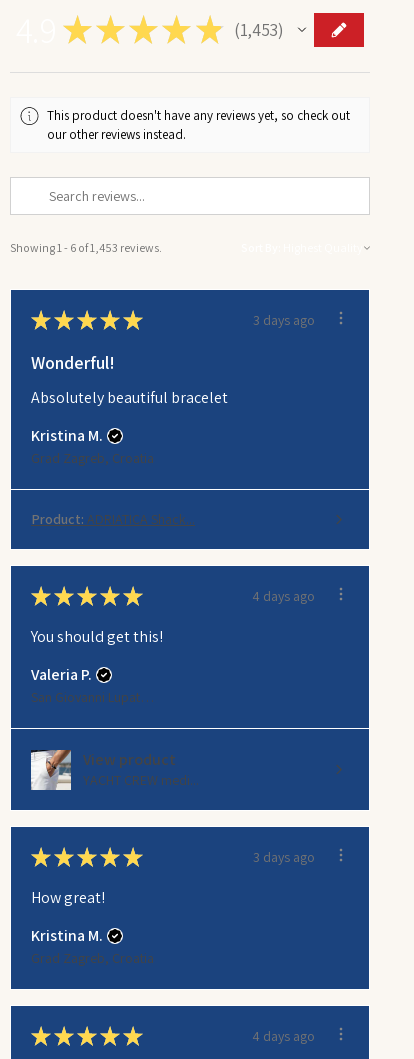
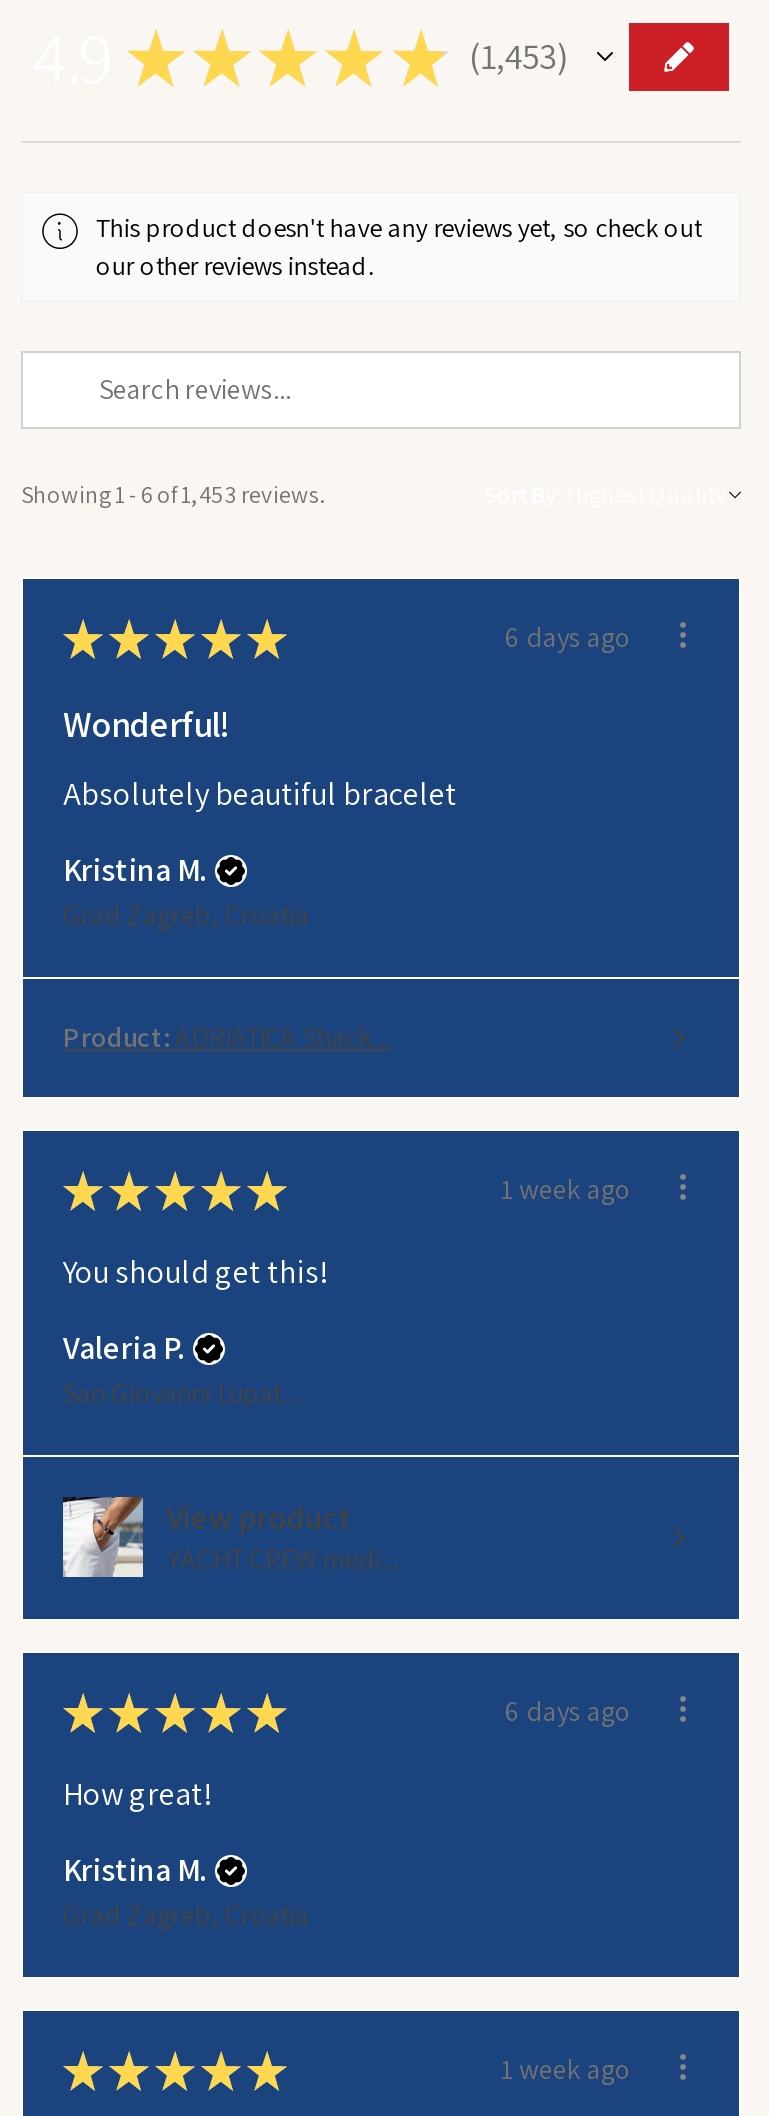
- 3 days ago
+ 6 days ago

- 4 days ago
+ 1 week ago

- 3 days ago
+ 6 days ago

- 4 days ago
+ 1 week ago
